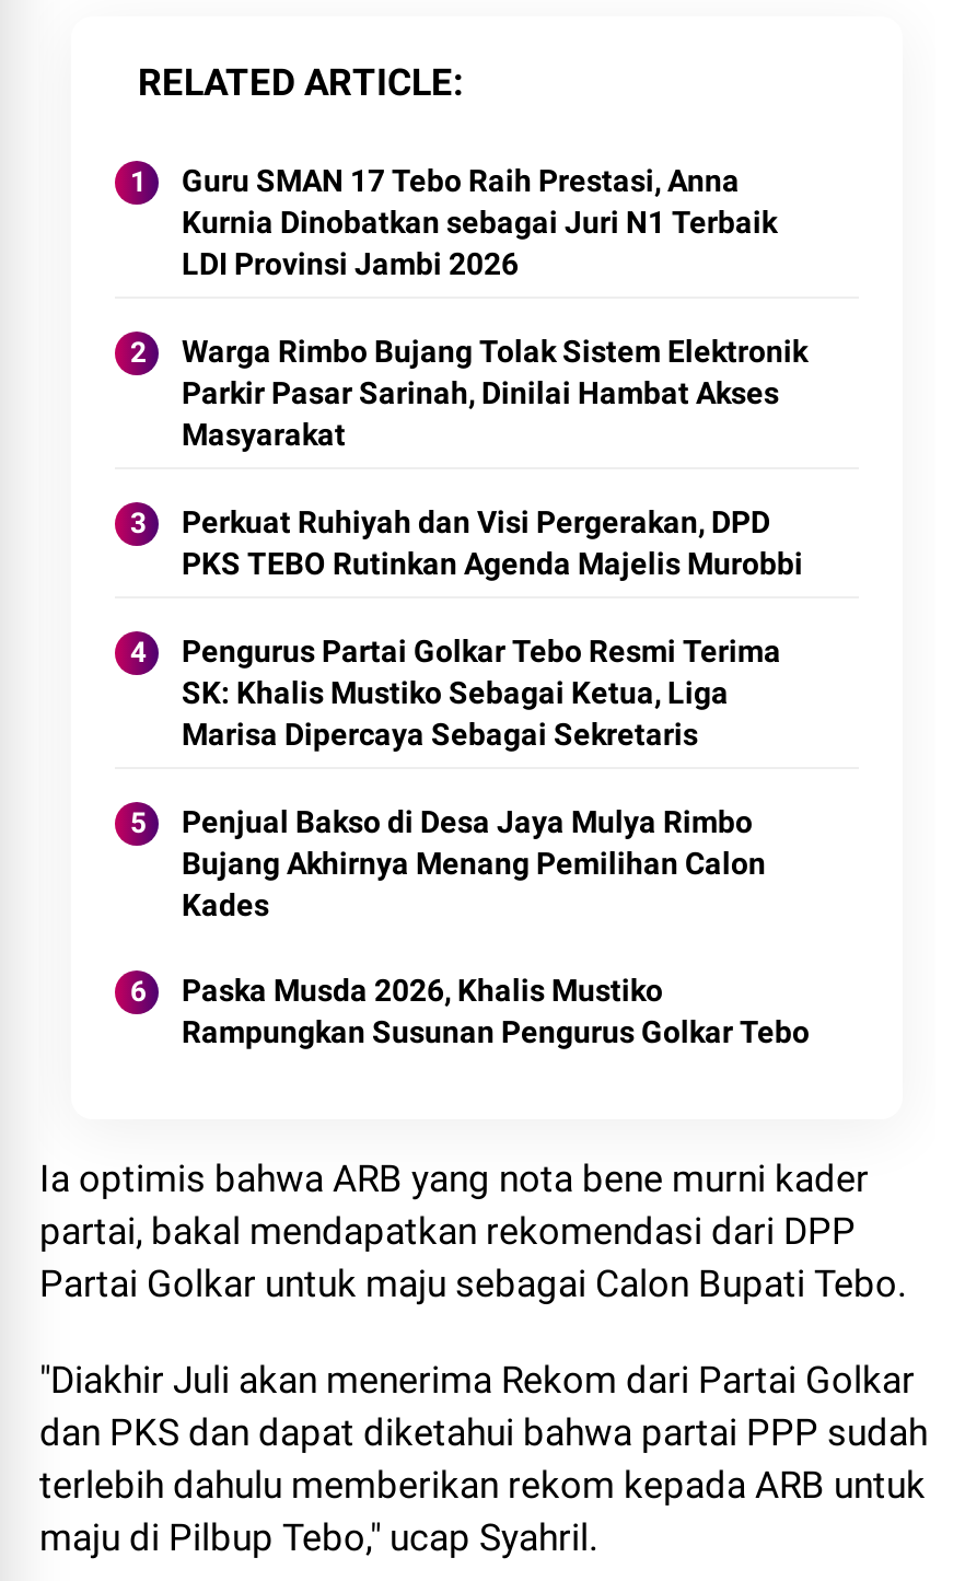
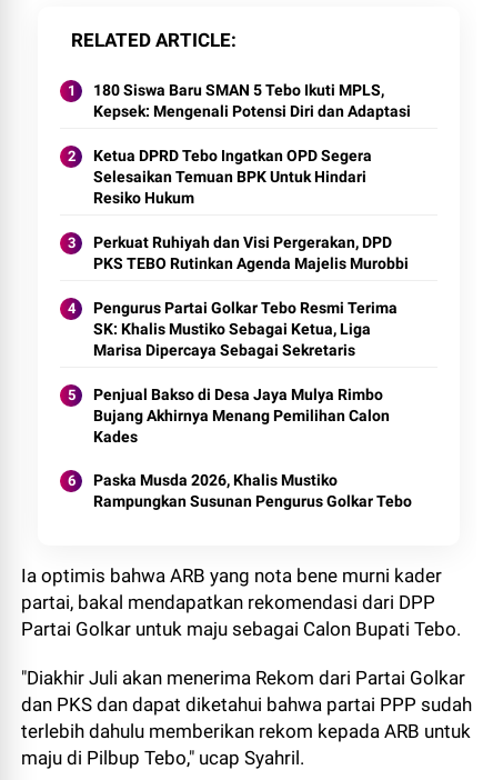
- Guru SMAN 17 Tebo Raih Prestasi, Anna
- Kurnia Dinobatkan sebagai Juri N1 Terbaik
- LDI Provinsi Jambi 2026
+ 180 Siswa Baru SMAN 5 Tebo Ikuti MPLS,
+ Kepsek: Mengenali Potensi Diri dan Adaptasi

- Warga Rimbo Bujang Tolak Sistem Elektronik
- Parkir Pasar Sarinah, Dinilai Hambat Akses
- Masyarakat
+ Ketua DPRD Tebo Ingatkan OPD Segera
+ Selesaikan Temuan BPK Untuk Hindari
+ Resiko Hukum
